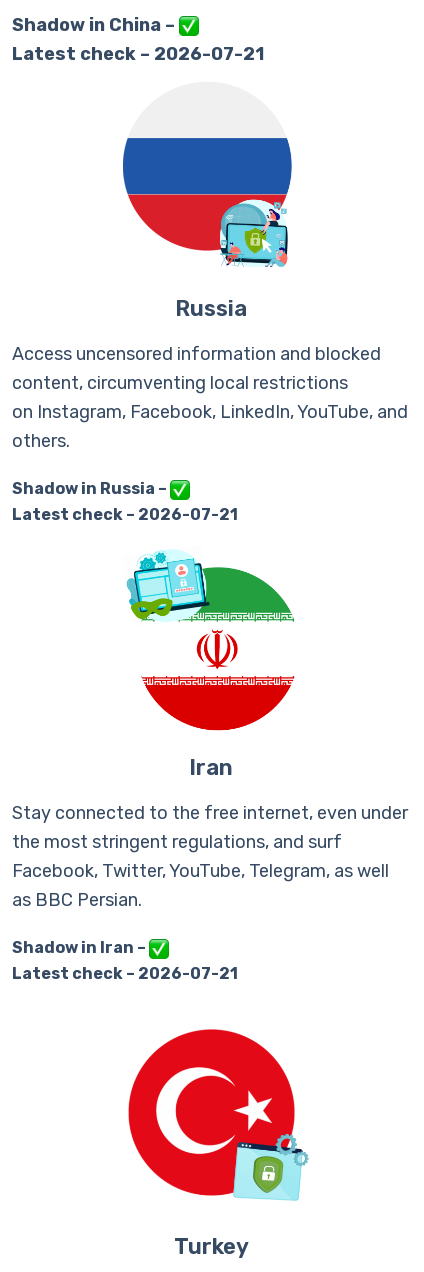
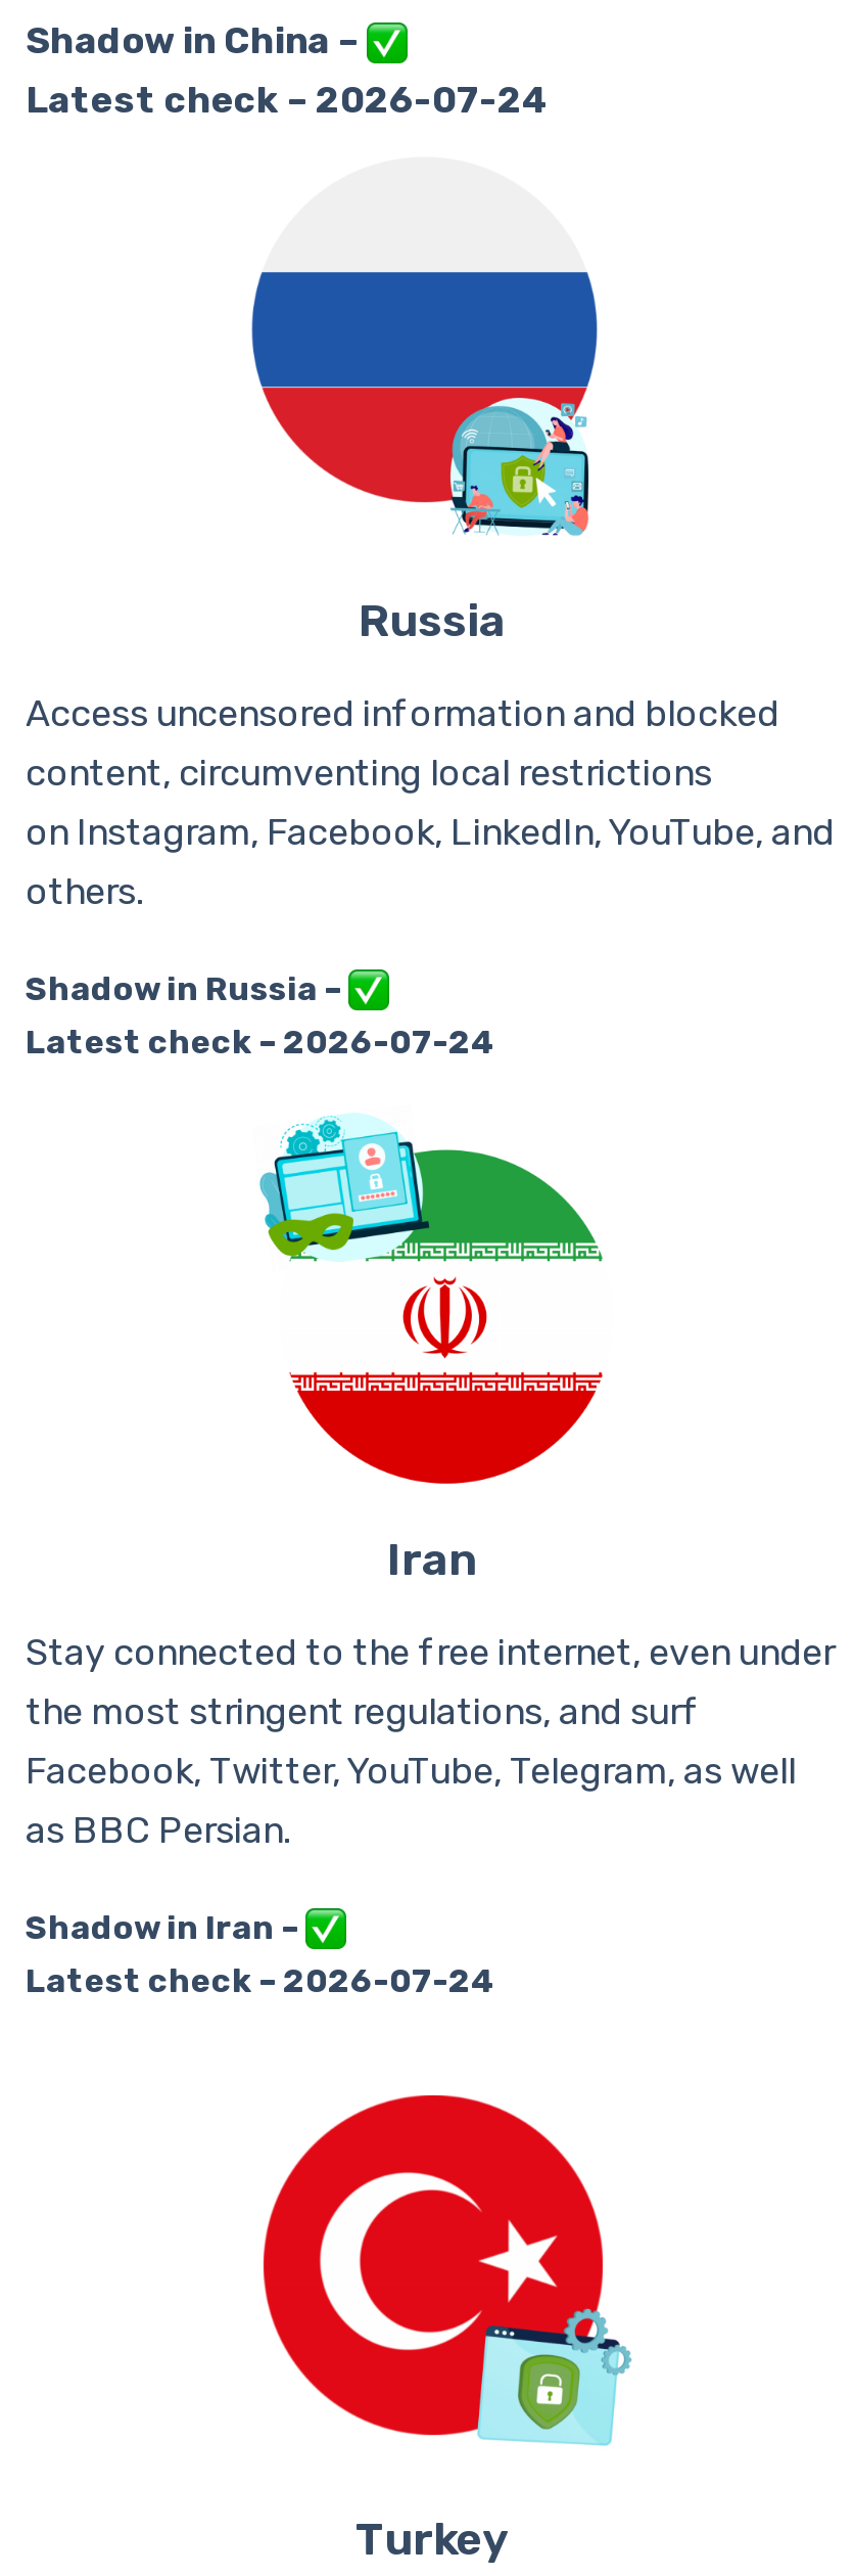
- Latest check – 2026-07-21
+ Latest check – 2026-07-24

- Latest check – 2026-07-21
+ Latest check – 2026-07-24

- Latest check – 2026-07-21
+ Latest check – 2026-07-24
